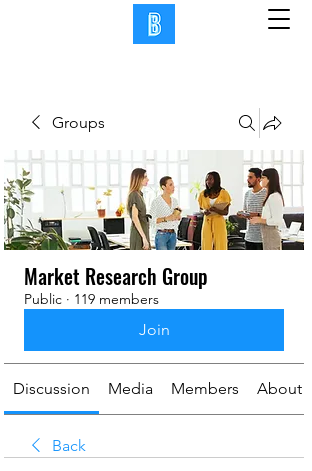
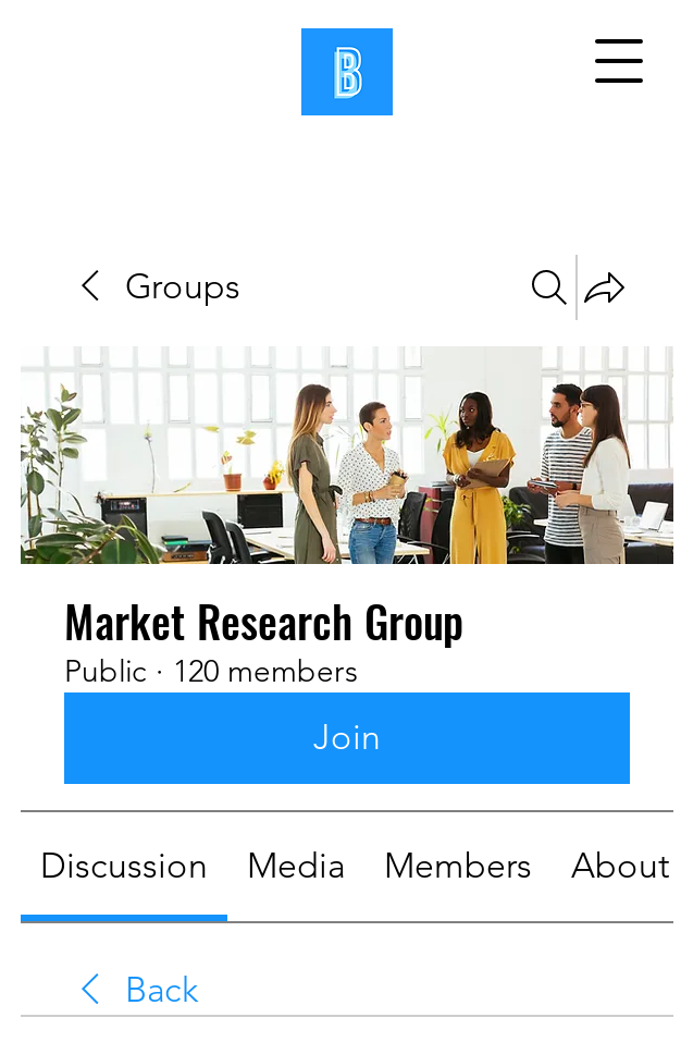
- Public · 119 members
+ Public · 120 members
